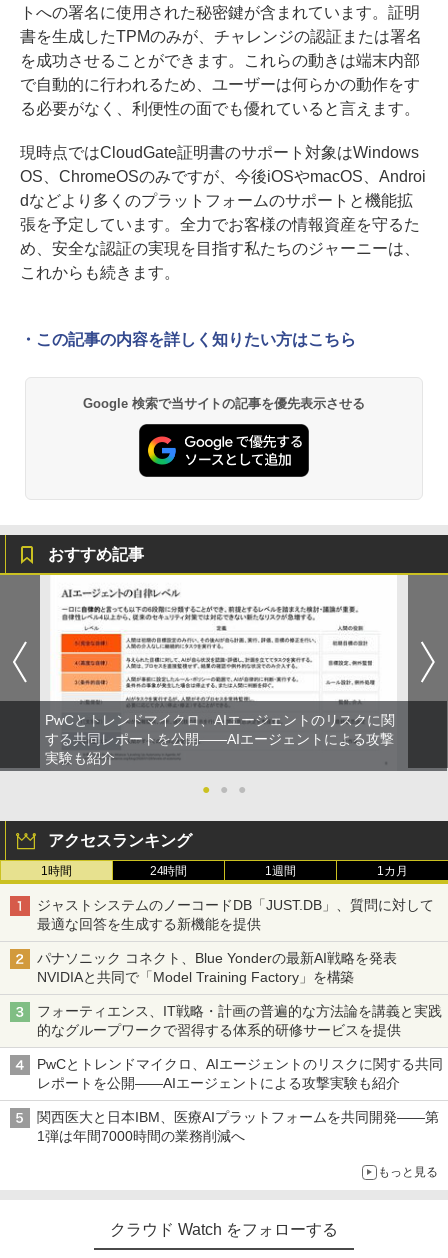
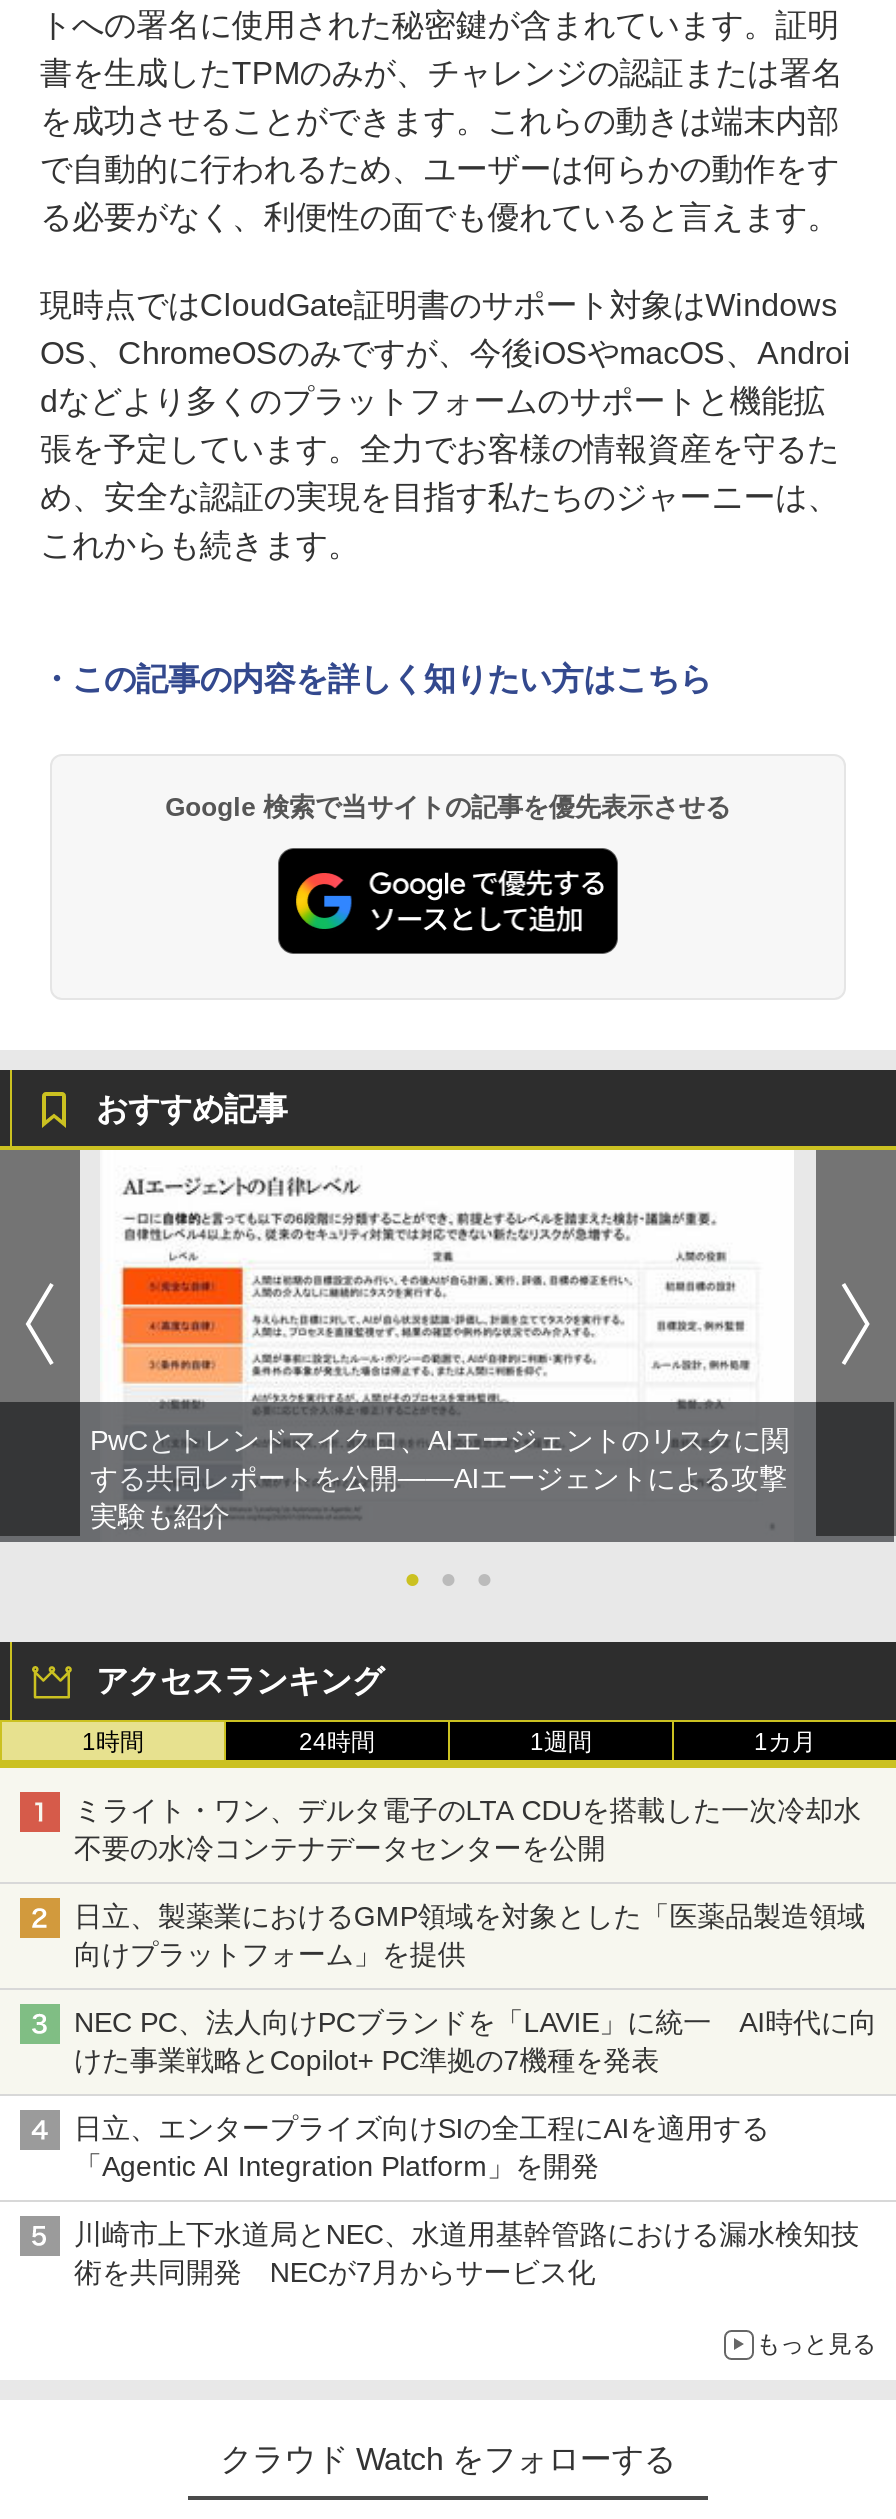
- ジャストシステムのノーコードDB「JUST.DB」、質問に対して
- 最適な回答を生成する新機能を提供
+ ミライト・ワン、デルタ電子のLTA CDUを搭載した一次冷却水
+ 不要の水冷コンテナデータセンターを公開

- パナソニック コネクト、Blue Yonderの最新AI戦略を発表
- NVIDIAと共同で「Model Training Factory」を構築
+ 日立、製薬業におけるGMP領域を対象とした「医薬品製造領域
+ 向けプラットフォーム」を提供

- フォーティエンス、IT戦略・計画の普遍的な方法論を講義と実践
- 的なグループワークで習得する体系的研修サービスを提供
+ NEC PC、法人向けPCブランドを「LAVIE」に統一 AI時代に向
+ けた事業戦略とCopilot+ PC準拠の7機種を発表

- PwCとトレンドマイクロ、AIエージェントのリスクに関する共同
- レポートを公開――AIエージェントによる攻撃実験も紹介
+ 日立、エンタープライズ向けSIの全工程にAIを適用する
+ 「Agentic AI Integration Platform」を開発

- 関西医大と日本IBM、医療AIプラットフォームを共同開発――第
- 1弾は年間7000時間の業務削減へ
+ 川崎市上下水道局とNEC、水道用基幹管路における漏水検知技
+ 術を共同開発 NECが7月からサービス化
